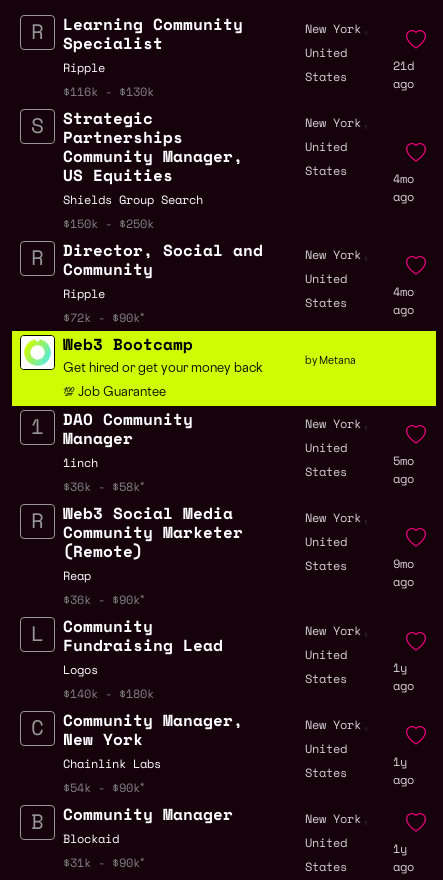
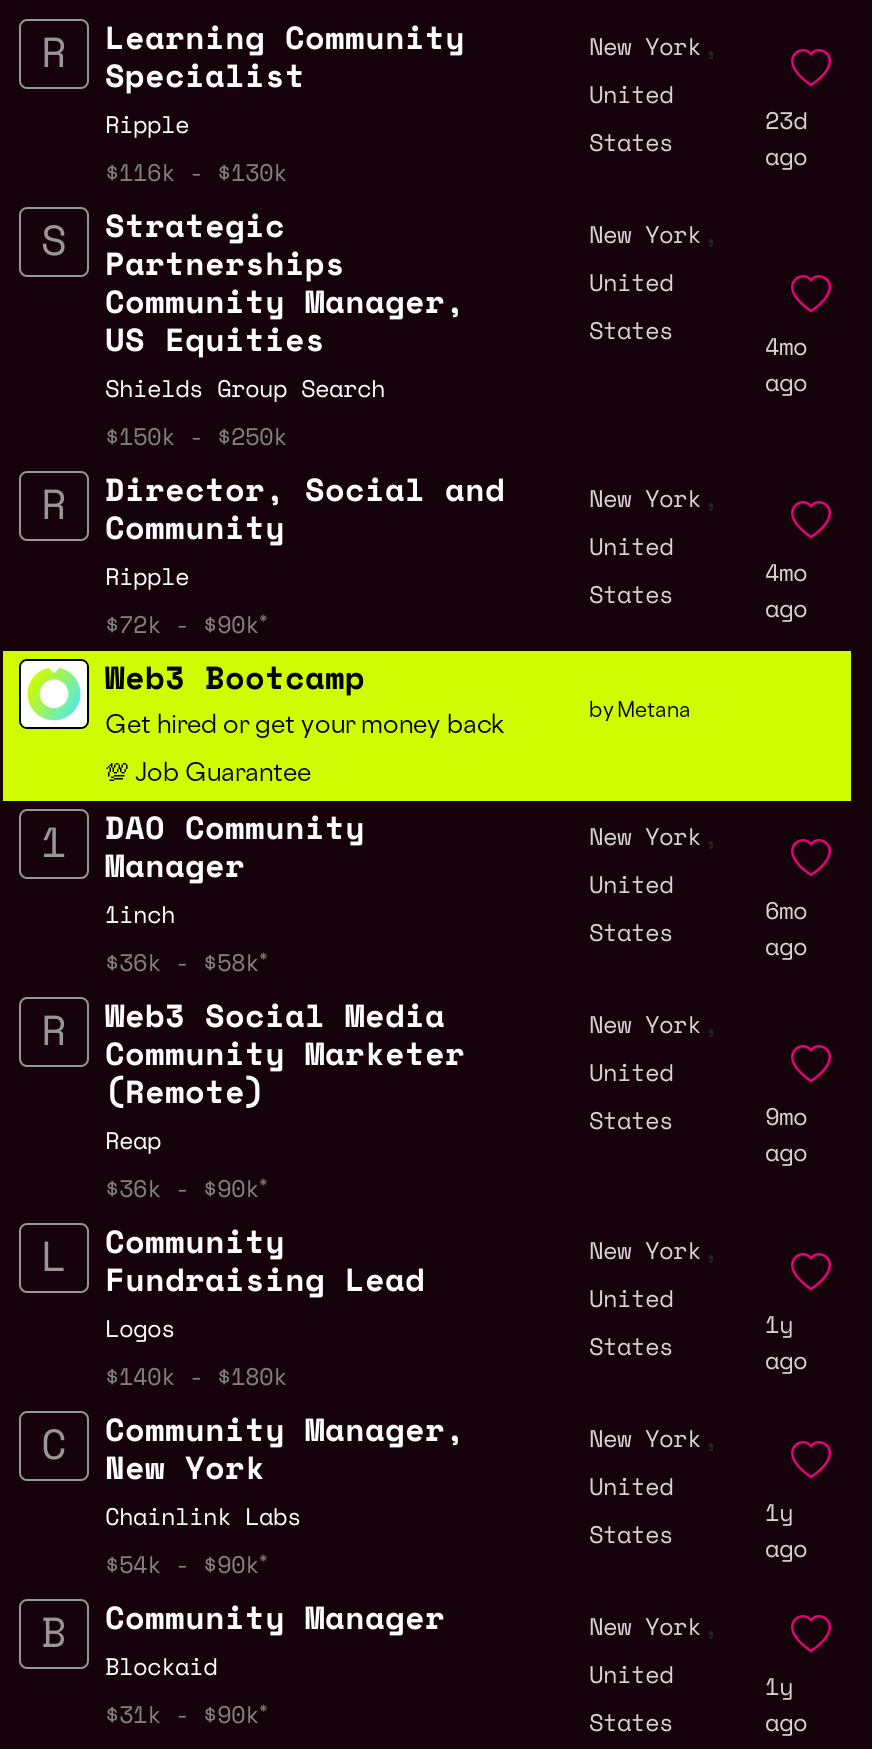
- 21d
+ 23d

- 5mo
+ 6mo
